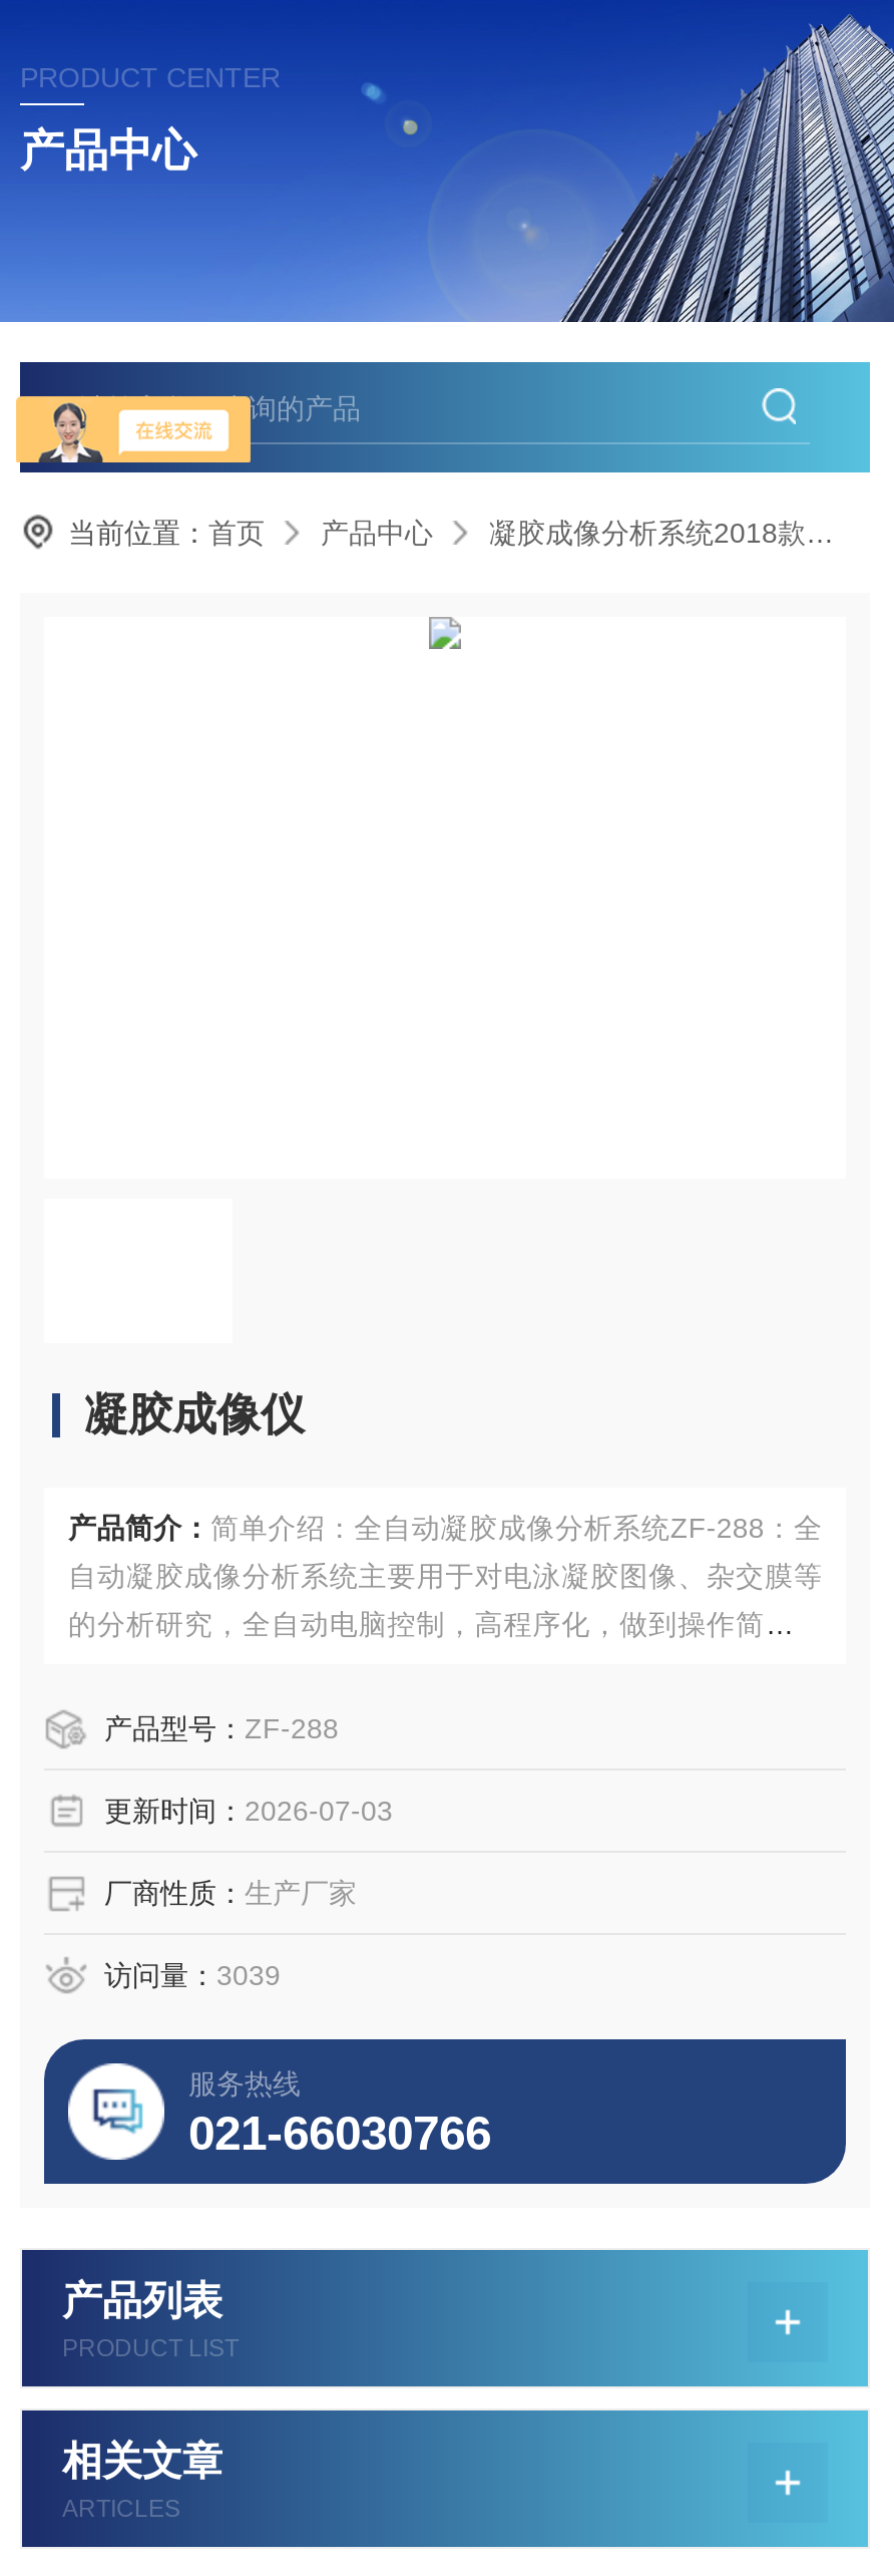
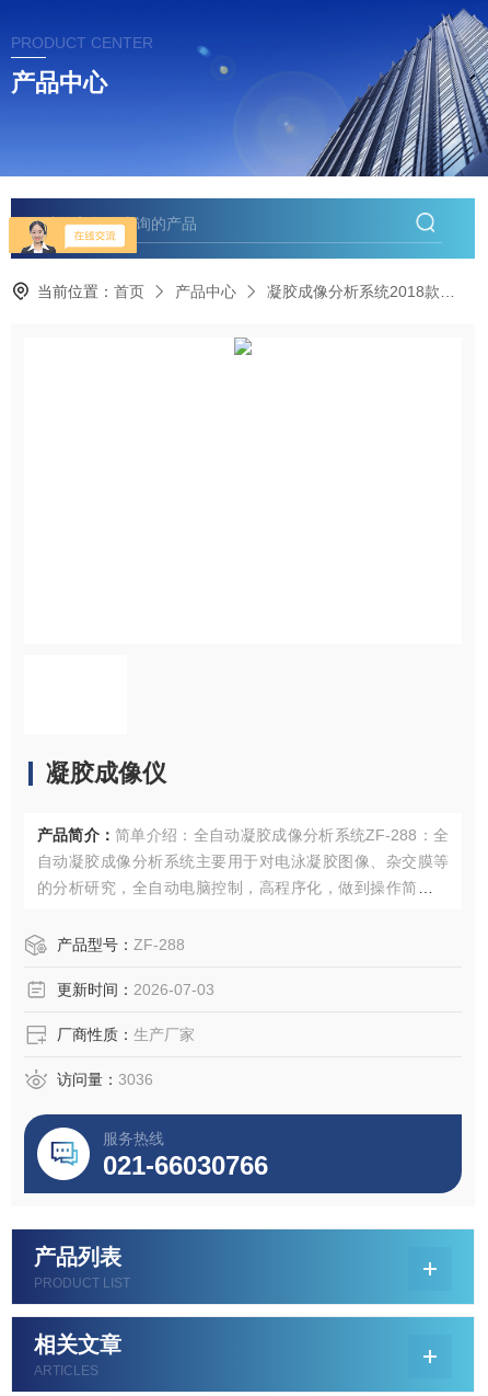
- 访问量：3039
+ 访问量：3036
